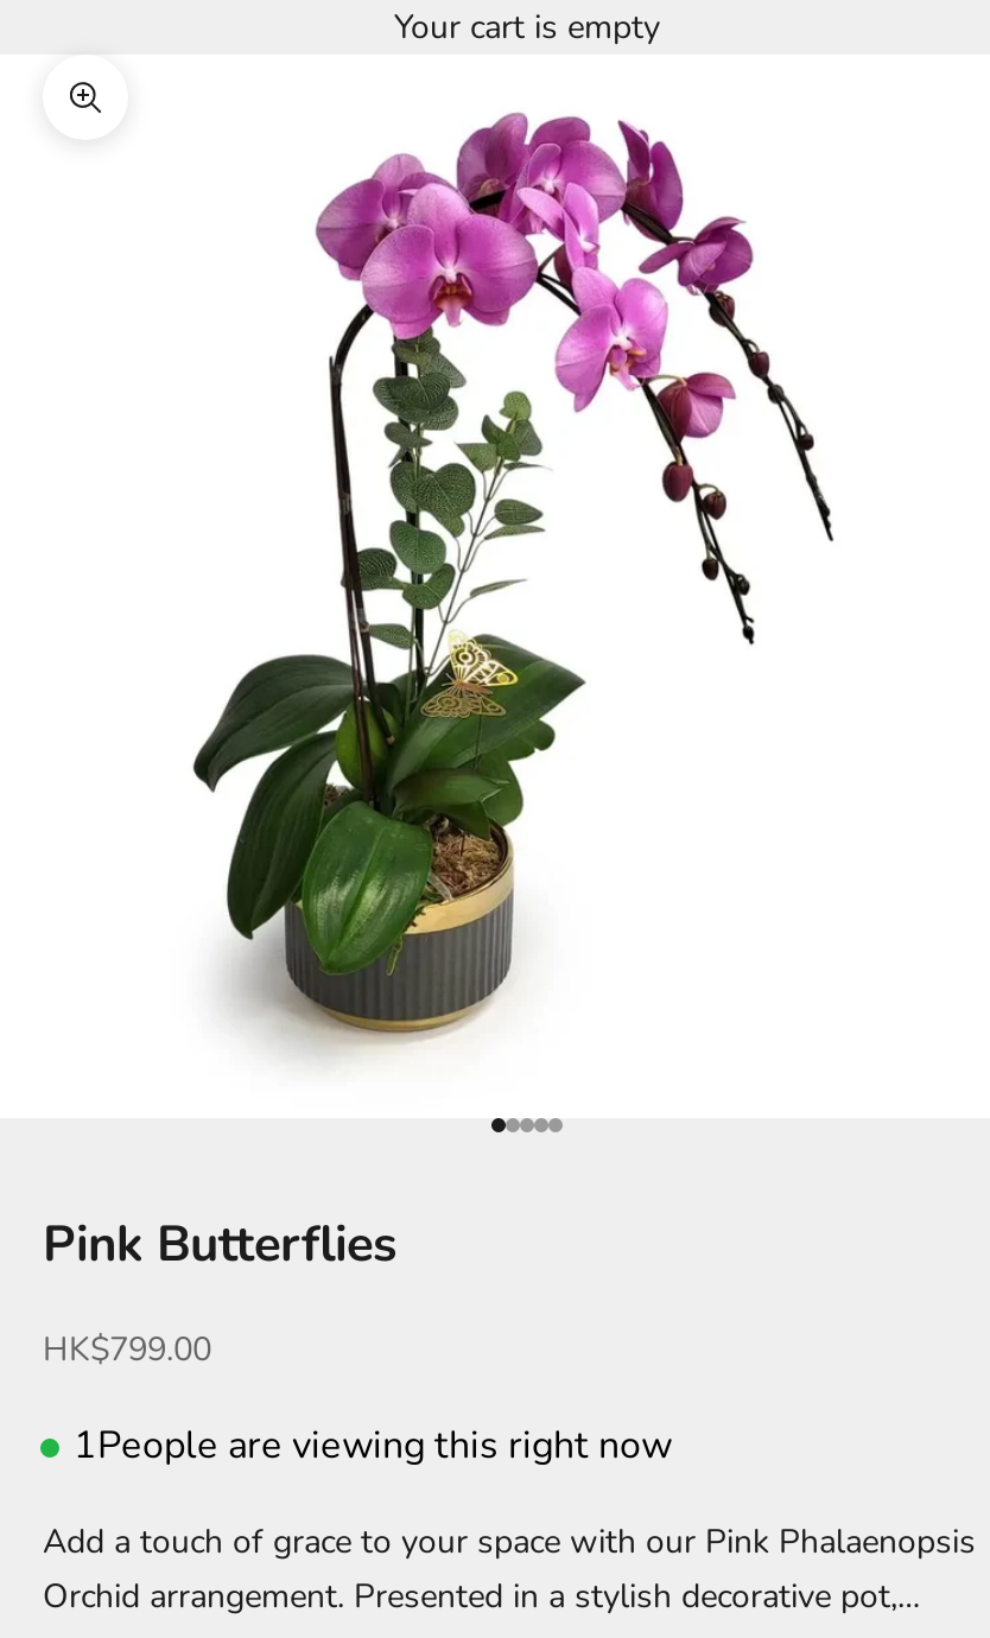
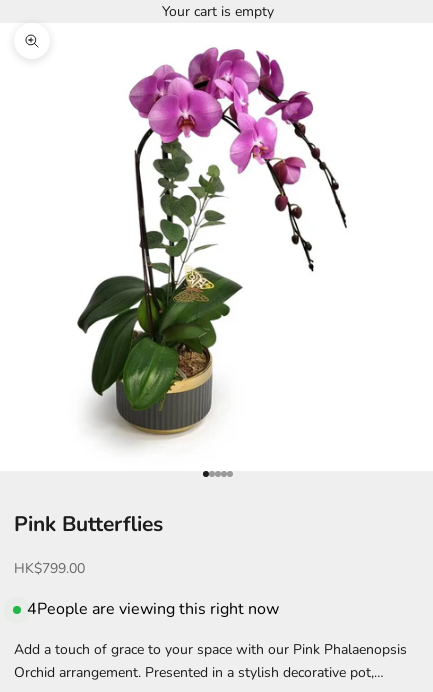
- 1People are viewing this right now
+ 4People are viewing this right now
